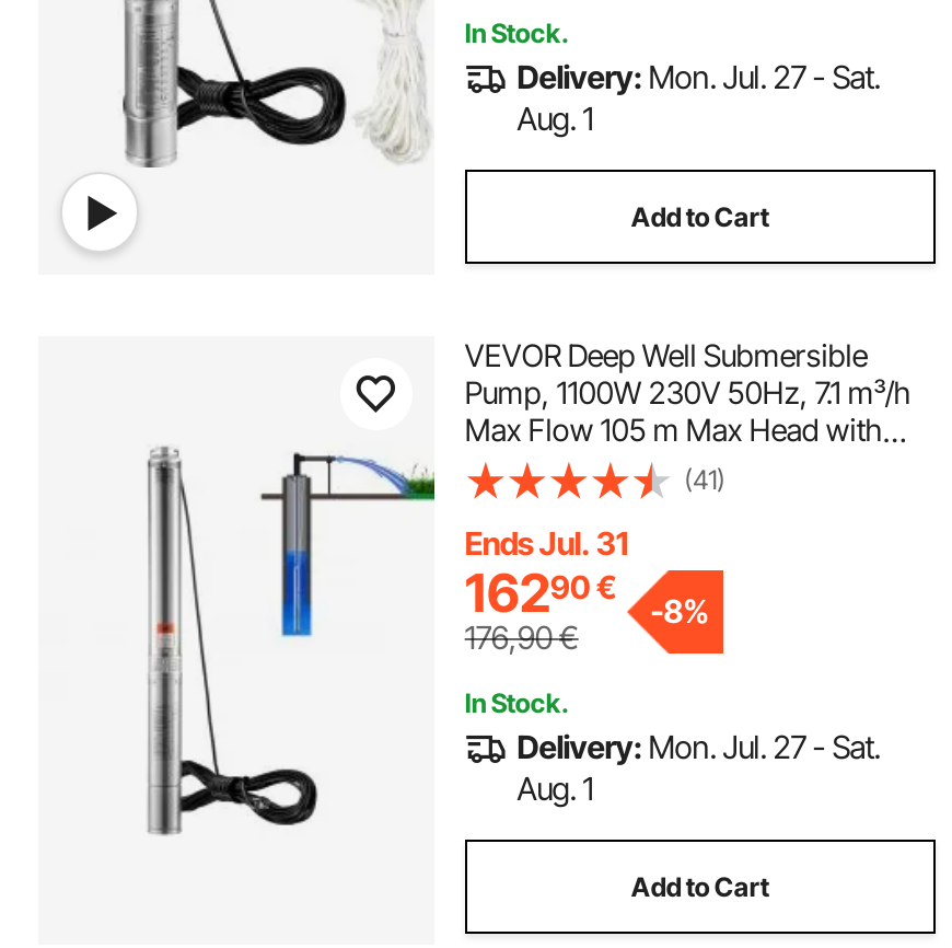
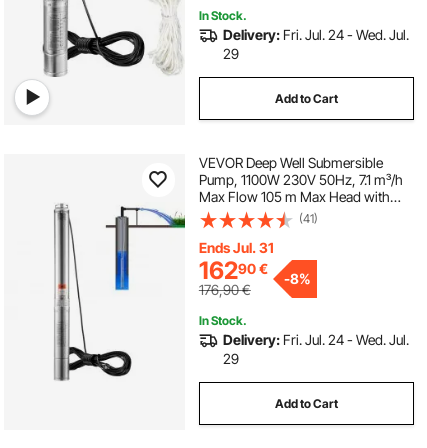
- Delivery: Mon. Jul. 27 - Sat.
- Aug. 1
+ Delivery: Fri. Jul. 24 - Wed. Jul.
+ 29

- Delivery: Mon. Jul. 27 - Sat.
- Aug. 1
+ Delivery: Fri. Jul. 24 - Wed. Jul.
+ 29
